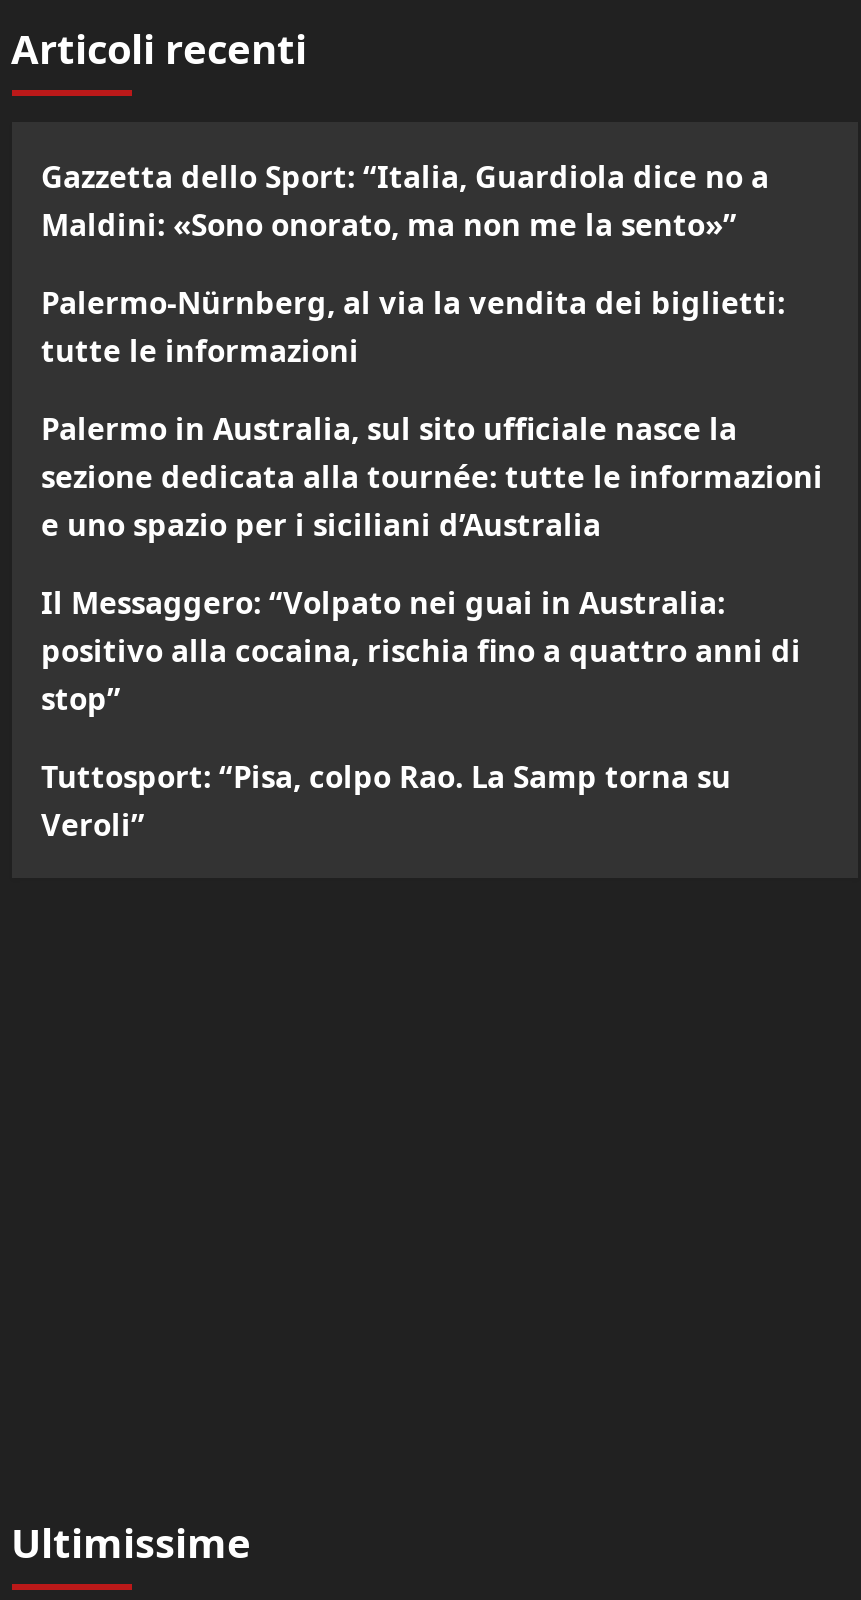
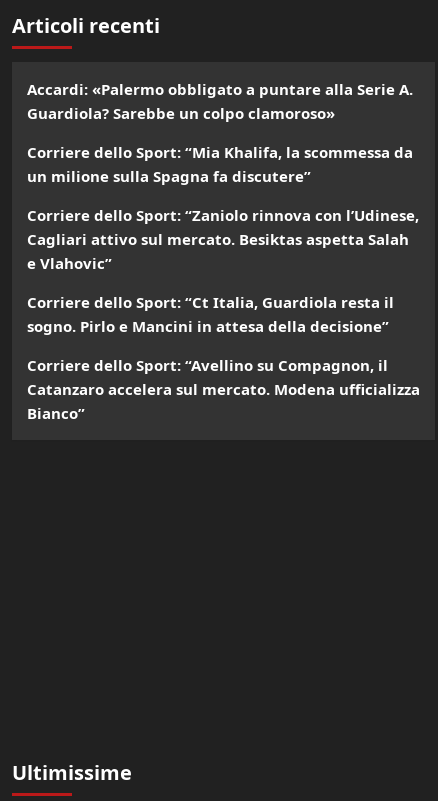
- Gazzetta dello Sport: “Italia, Guardiola dice no a
- Maldini: «Sono onorato, ma non me la sento»”
+ Accardi: «Palermo obbligato a puntare alla Serie A.
+ Guardiola? Sarebbe un colpo clamoroso»

- Palermo-Nürnberg, al via la vendita dei biglietti:
- tutte le informazioni
+ Corriere dello Sport: “Mia Khalifa, la scommessa da
+ un milione sulla Spagna fa discutere”

- Palermo in Australia, sul sito ufficiale nasce la
- sezione dedicata alla tournée: tutte le informazioni
- e uno spazio per i siciliani d’Australia
+ Corriere dello Sport: “Zaniolo rinnova con l’Udinese,
+ Cagliari attivo sul mercato. Besiktas aspetta Salah
+ e Vlahovic”

- Il Messaggero: “Volpato nei guai in Australia:
- positivo alla cocaina, rischia fino a quattro anni di
- stop”
+ Corriere dello Sport: “Ct Italia, Guardiola resta il
+ sogno. Pirlo e Mancini in attesa della decisione”

- Tuttosport: “Pisa, colpo Rao. La Samp torna su
- Veroli”
+ Corriere dello Sport: “Avellino su Compagnon, il
+ Catanzaro accelera sul mercato. Modena ufficializza
+ Bianco”
